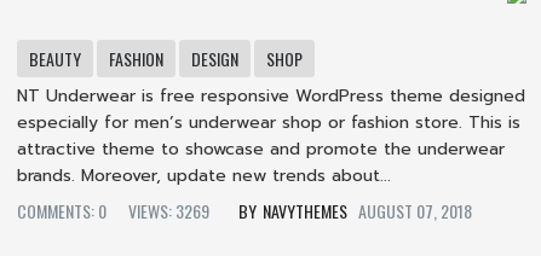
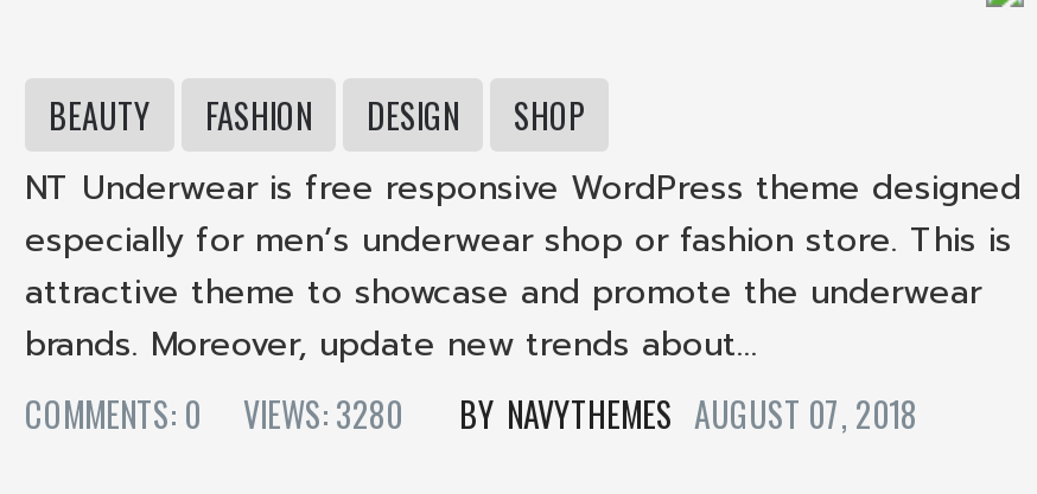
- COMMENTS: 0 VIEWS: 3269 NAVYTHEMES AUGUST 07, 2018
+ COMMENTS: 0 VIEWS: 3280 NAVYTHEMES AUGUST 07, 2018
